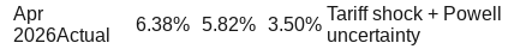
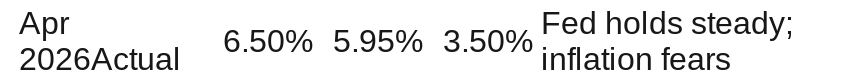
- Tariff shock + Powell
- uncertainty
+ Fed holds steady;
+ inflation fears

- 6.38% 5.82% 3.50%
+ 6.50% 5.95% 3.50%
